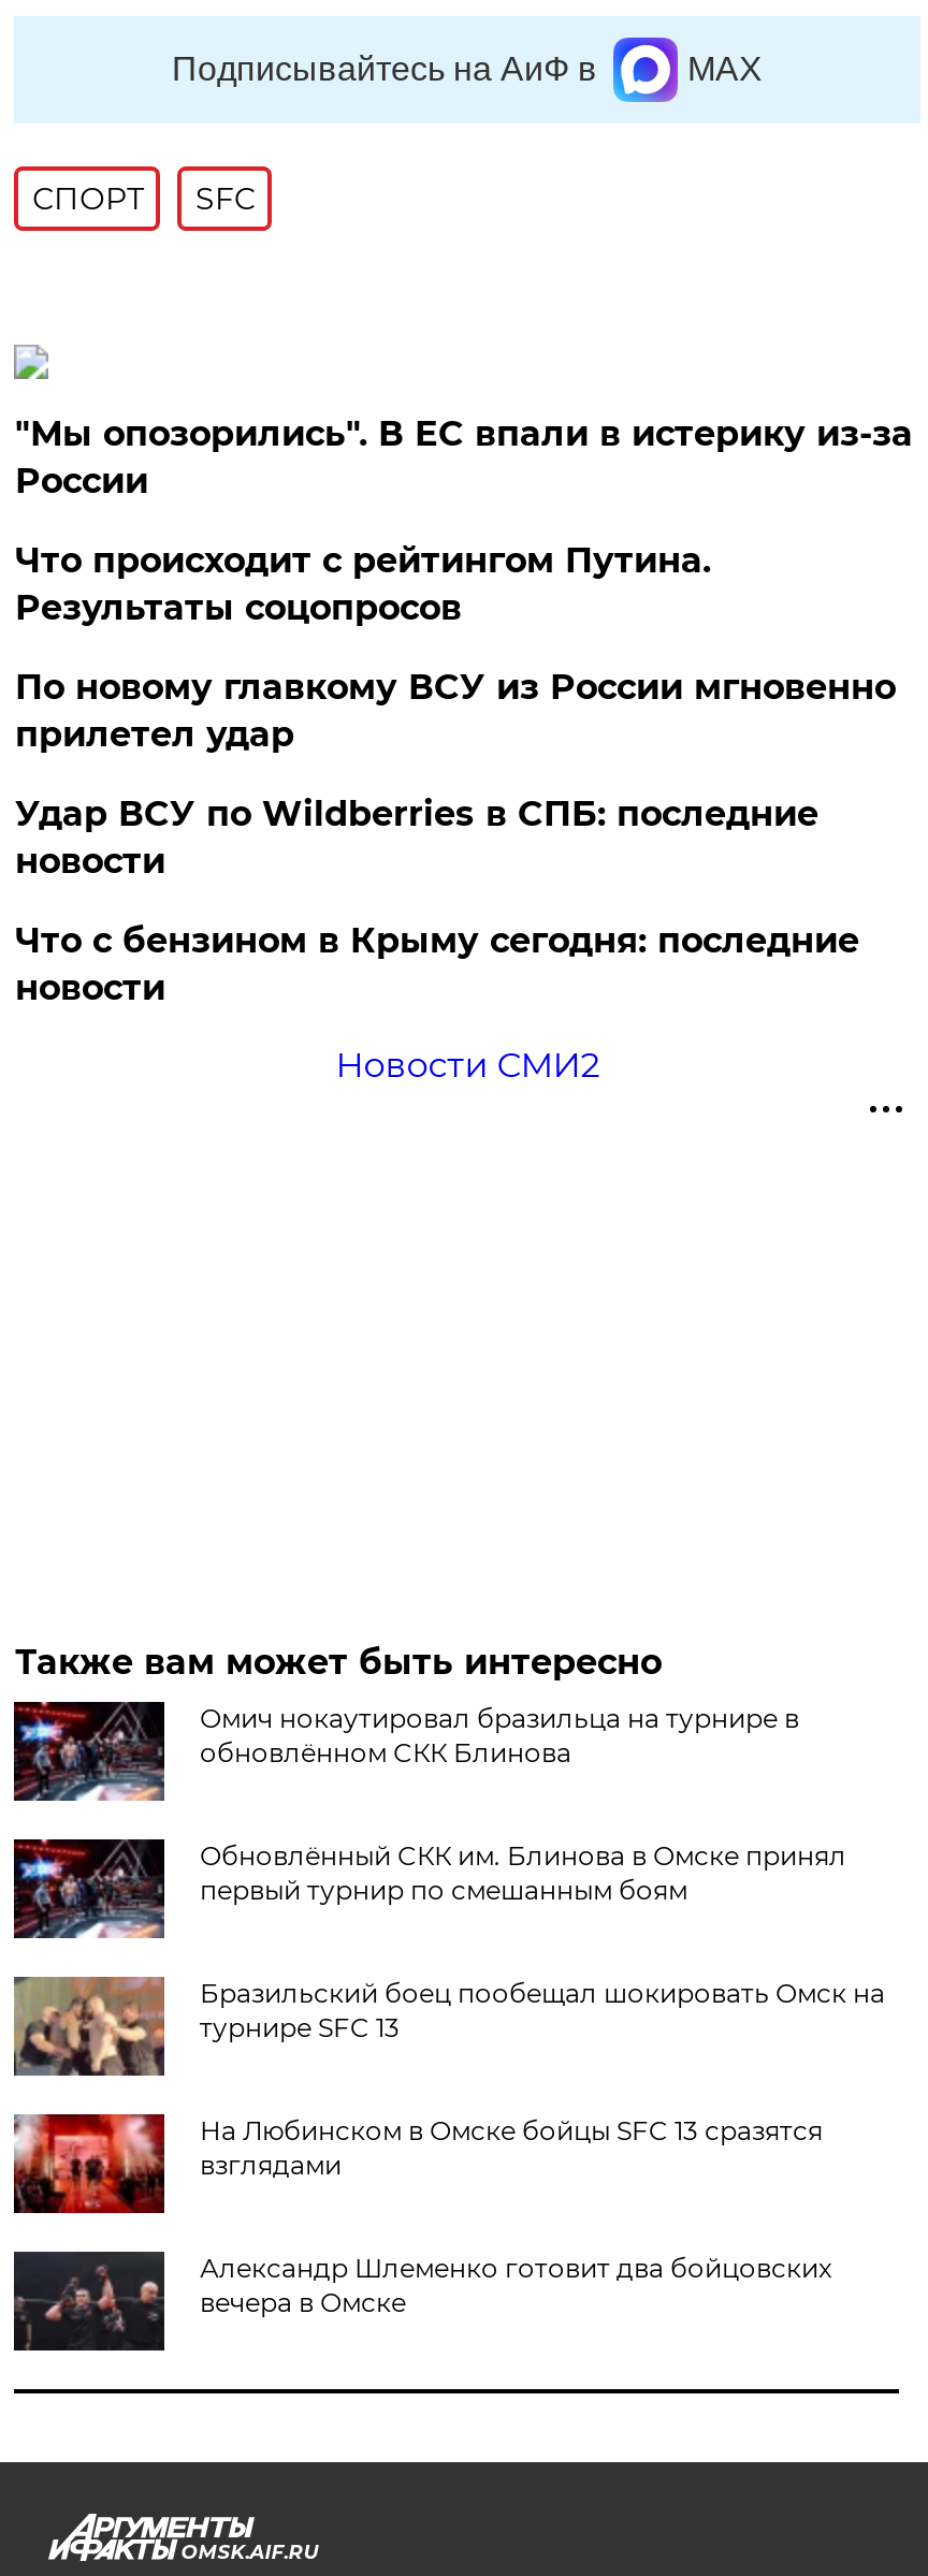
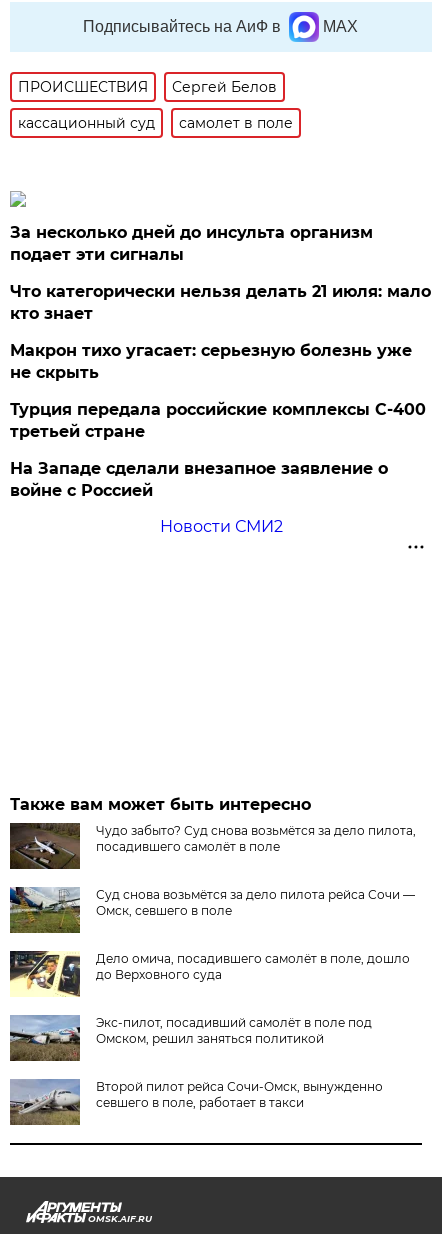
- СПОРТ
- SFC
+ ПРОИСШЕСТВИЯ
+ Сергей Белов
+ кассационный суд
+ самолет в поле

- "Мы опозорились". В ЕС впали в истерику из-за
- России
- Что происходит с рейтингом Путина.
- Результаты соцопросов
- По новому главкому ВСУ из России мгновенно
- прилетел удар
- Удар ВСУ по Wildberries в СПБ: последние
- новости
- Что с бензином в Крыму сегодня: последние
- новости
+ За несколько дней до инсульта организм
+ подает эти сигналы
+ Что категорически нельзя делать 21 июля: мало
+ кто знает
+ Макрон тихо угасает: серьезную болезнь уже
+ не скрыть
+ Турция передала российские комплексы С-400
+ третьей стране
+ На Западе сделали внезапное заявление о
+ войне с Россией

- [image]
- Омич нокаутировал бразильца на турнире в
- обновлённом СКК Блинова
+ [image]
+ Чудо забыто? Суд снова возьмётся за дело пилота,
+ посадившего самолёт в поле

- [image]
- Обновлённый СКК им. Блинова в Омске принял
- первый турнир по смешанным боям
+ [image]
+ Суд снова возьмётся за дело пилота рейса Сочи —
+ Омск, севшего в поле

- [image]
- Бразильский боец пообещал шокировать Омск на
- турнире SFC 13
+ [image]
+ Дело омича, посадившего самолёт в поле, дошло
+ до Верховного суда

- [image]
- На Любинском в Омске бойцы SFC 13 сразятся
- взглядами
+ [image]
+ Экс-пилот, посадивший самолёт в поле под
+ Омском, решил заняться политикой

- [image]
- Александр Шлеменко готовит два бойцовских
- вечера в Омске
+ [image]
+ Второй пилот рейса Сочи-Омск, вынужденно
+ севшего в поле, работает в такси
